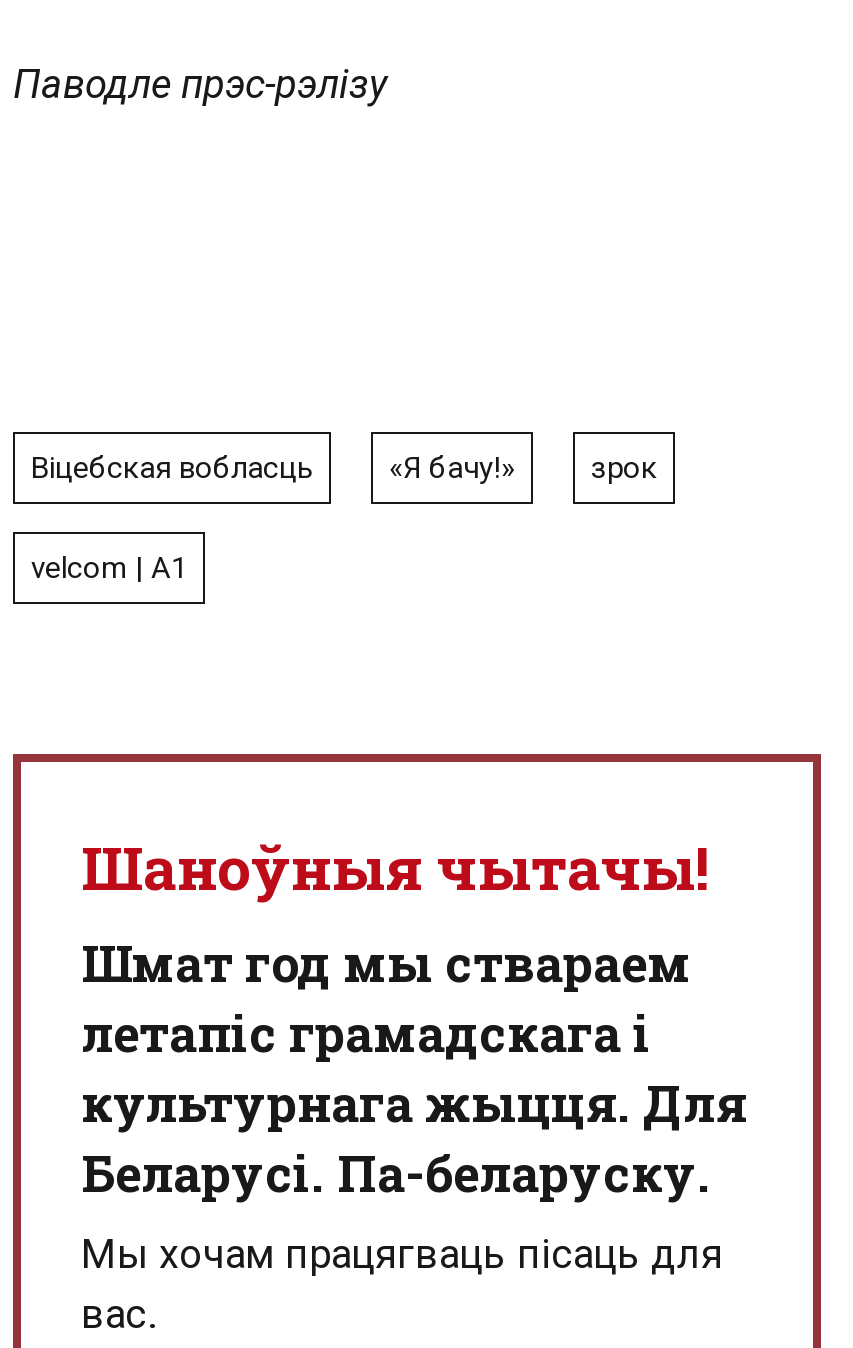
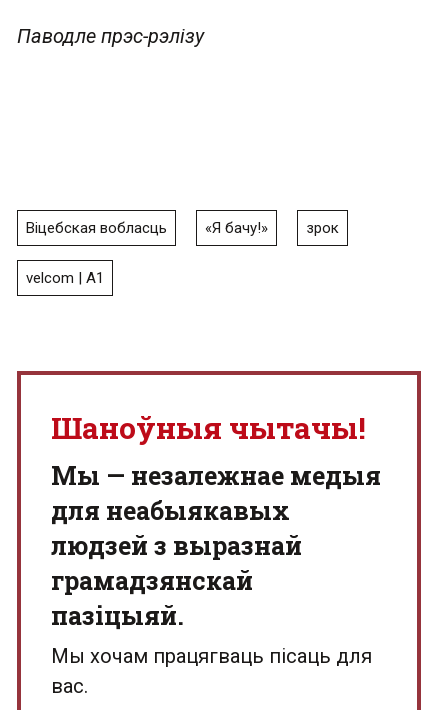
- Шмат год мы ствараем
- летапіс грамадскага і
- культурнага жыцця. Для
- Беларусі. Па-беларуску.
+ Мы — незалежнае медыя
+ для неабыякавых
+ людзей з выразнай
+ грамадзянскай
+ пазіцыяй.
